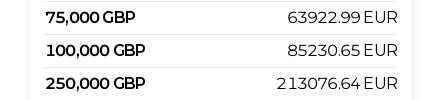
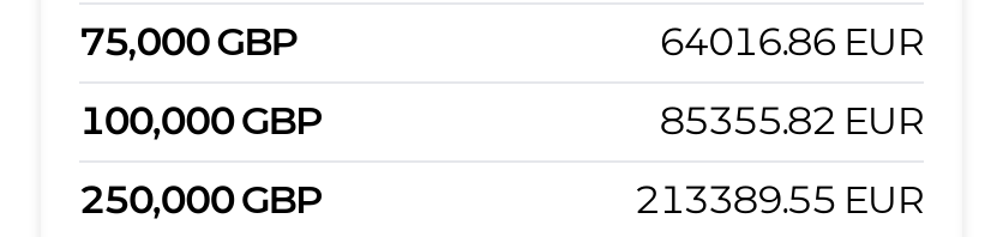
- 63922.99 EUR
+ 64016.86 EUR

- 85230.65 EUR
+ 85355.82 EUR

- 213076.64 EUR
+ 213389.55 EUR
